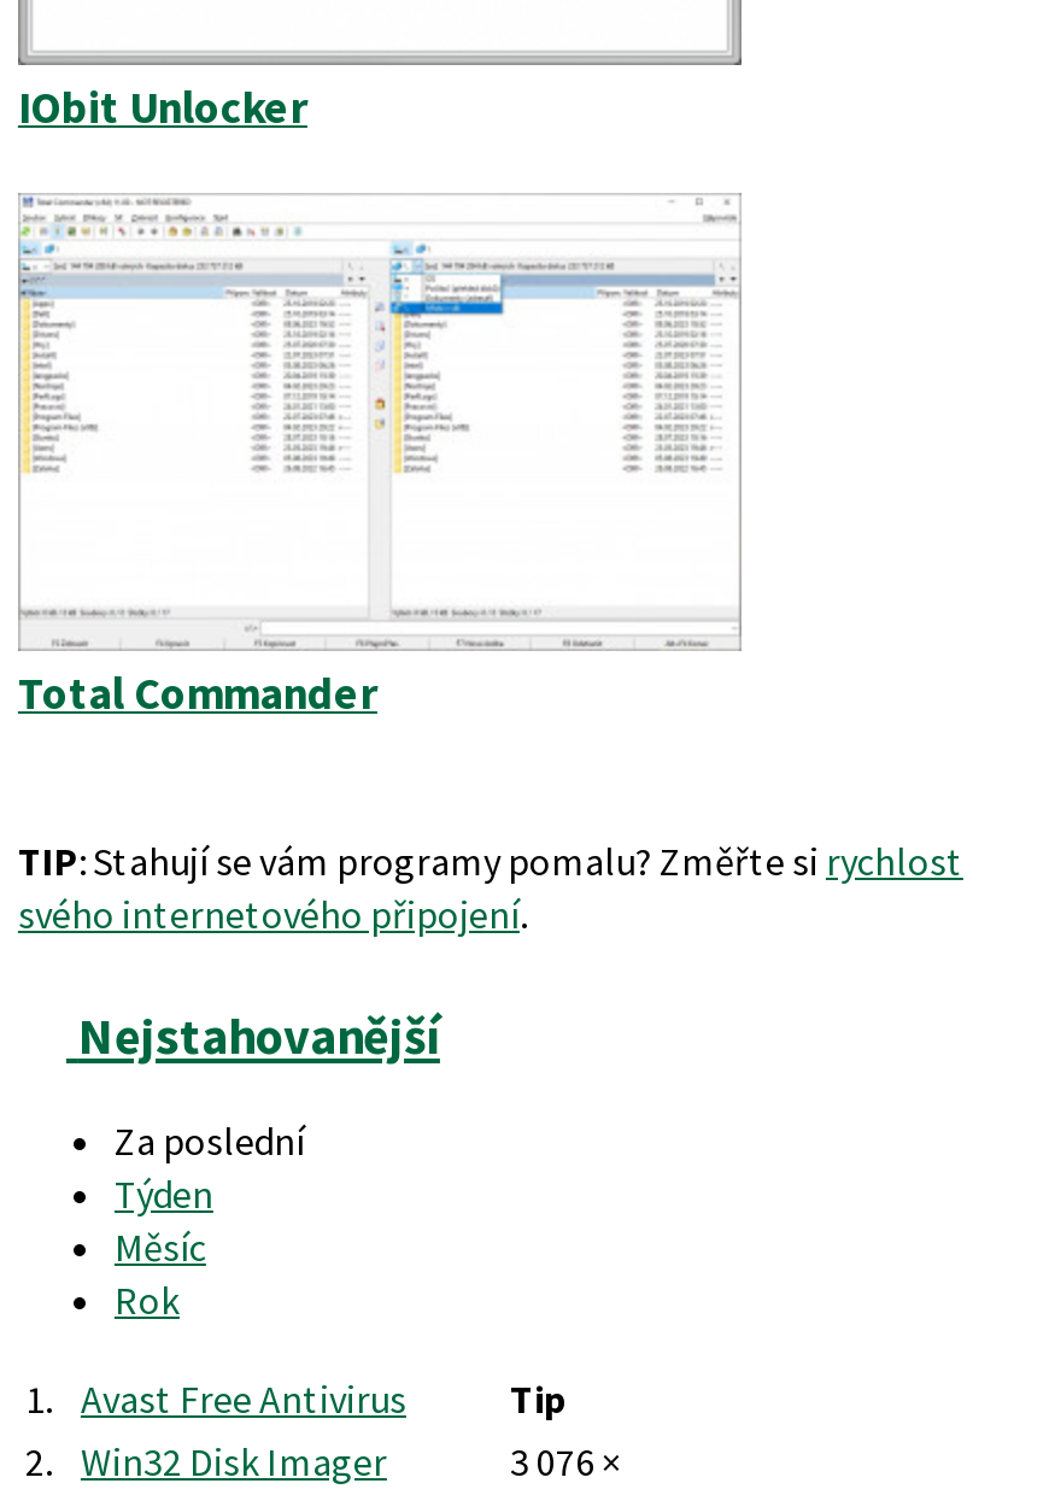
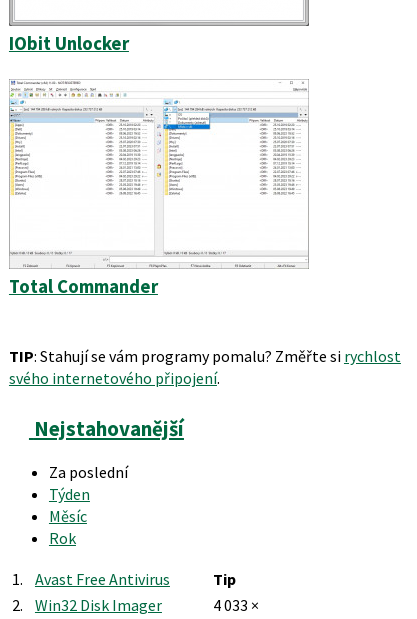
- 3 076 ×
+ 4 033 ×
